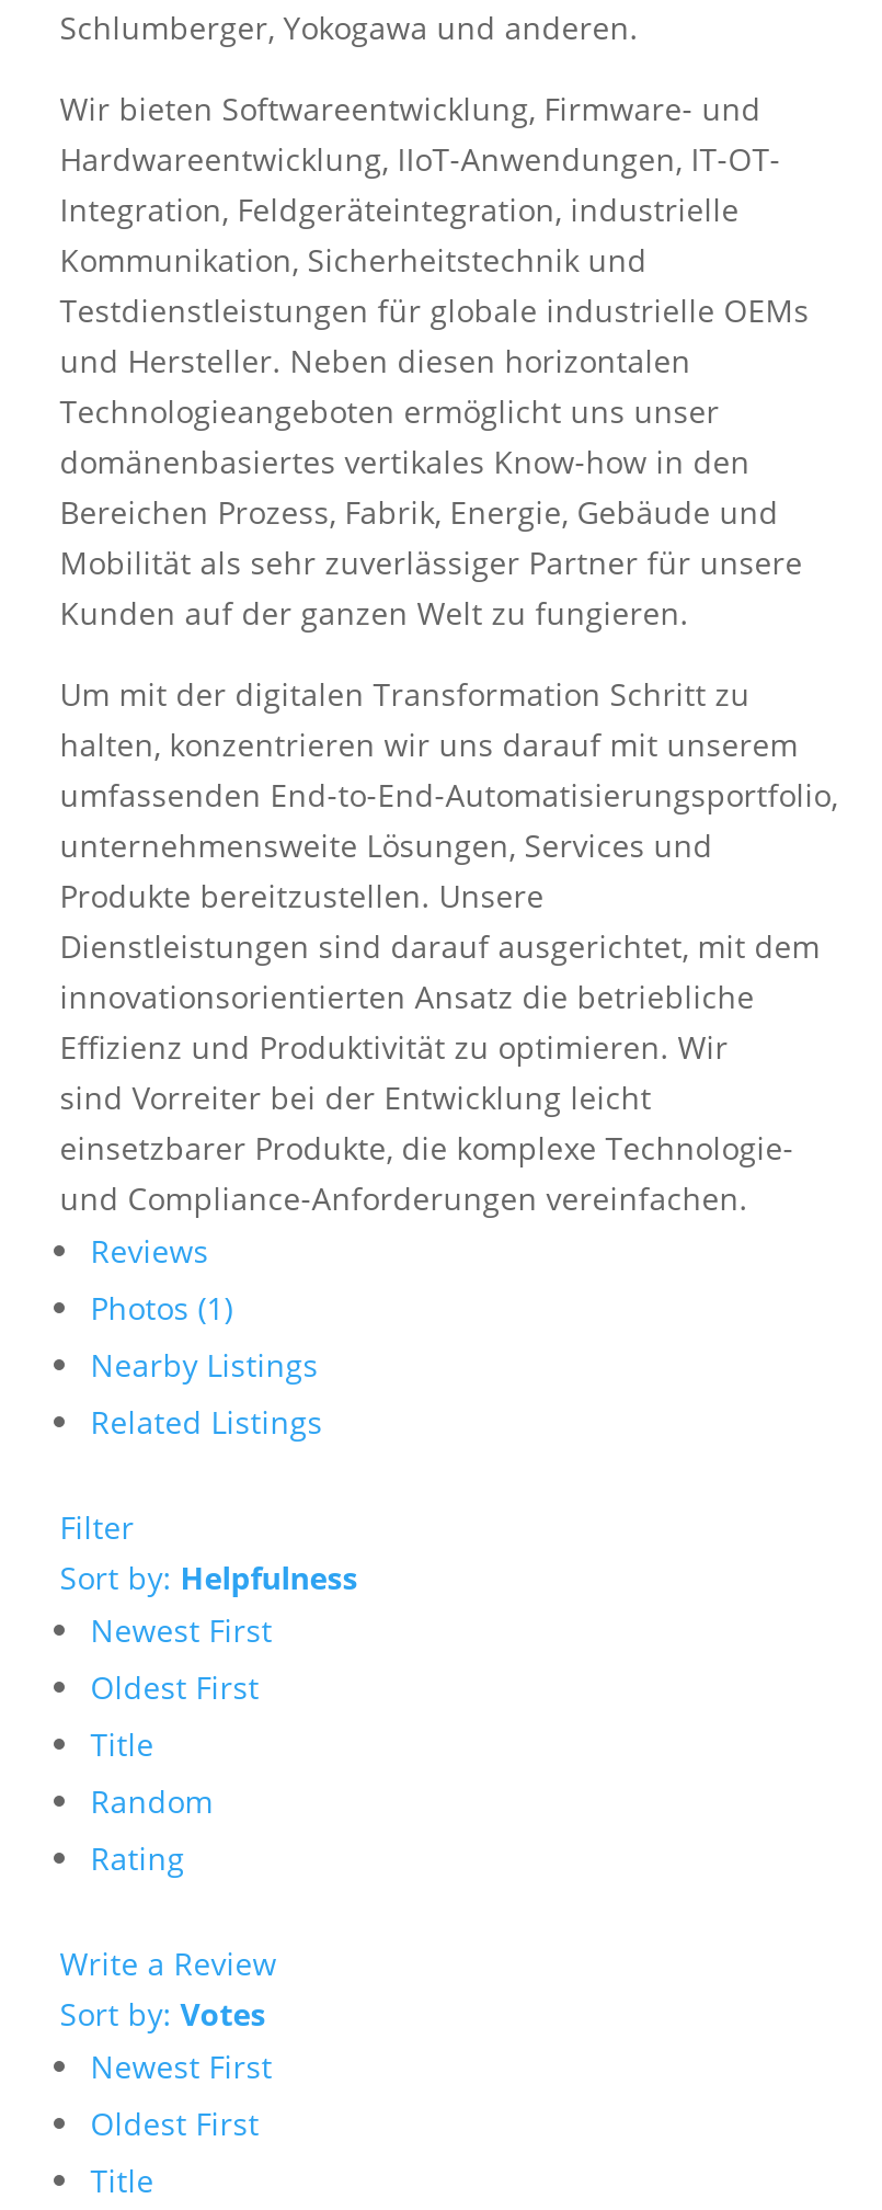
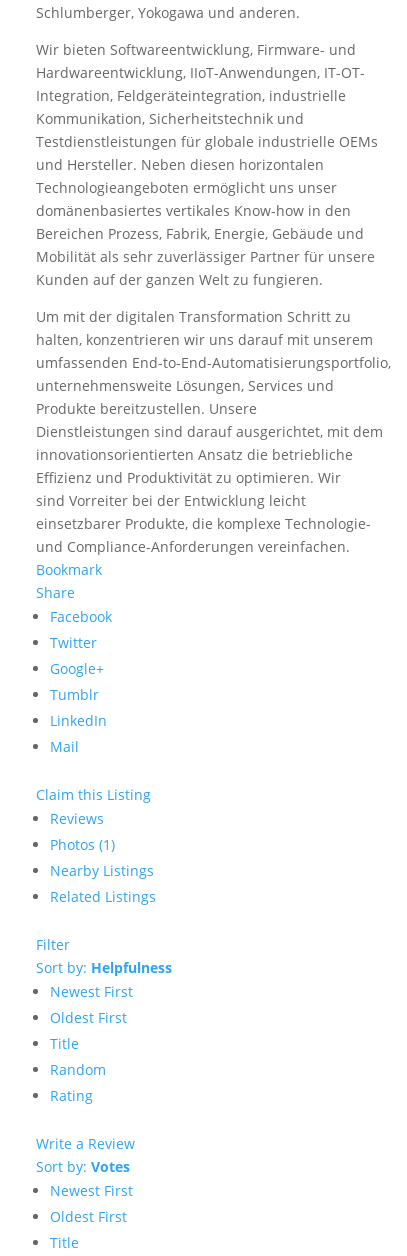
+ Bookmark
+ Share
+ Facebook
+ Twitter
+ Google+
+ Tumblr
+ LinkedIn
+ Mail
+ Claim this Listing
